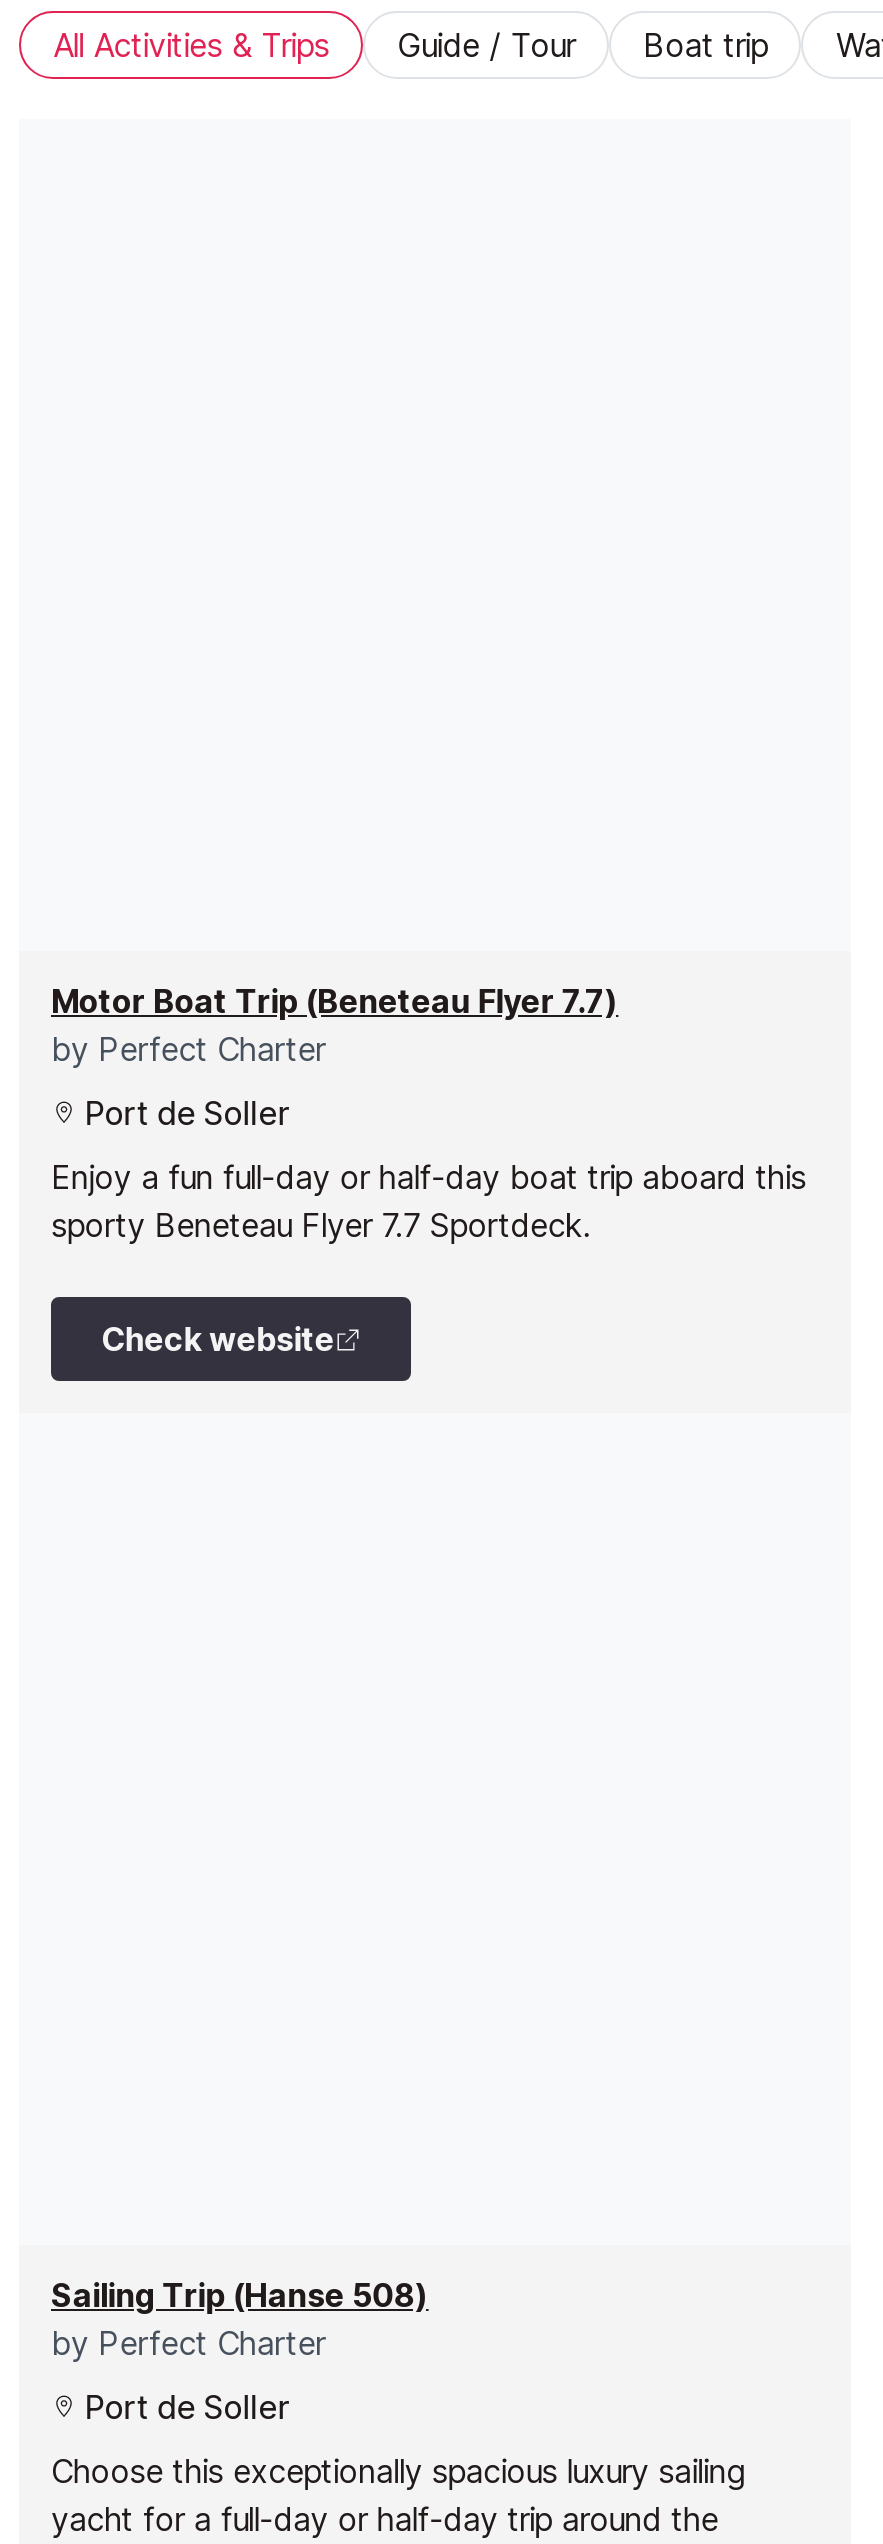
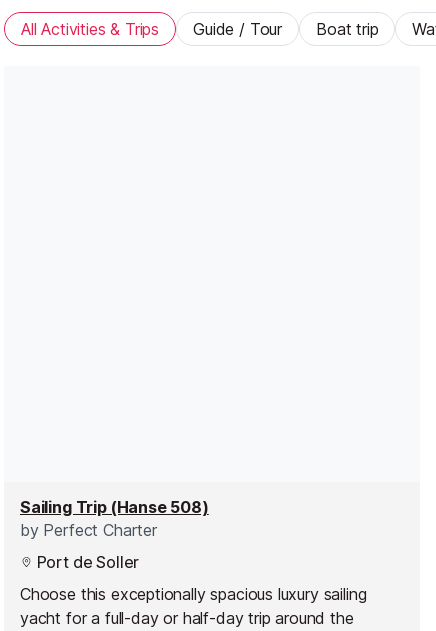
- Motor Boat Trip (Beneteau Flyer 7.7)
- by Perfect Charter
- Port de Soller
- Enjoy a fun full-day or half-day boat trip aboard this
- sporty Beneteau Flyer 7.7 Sportdeck.
- Check website
